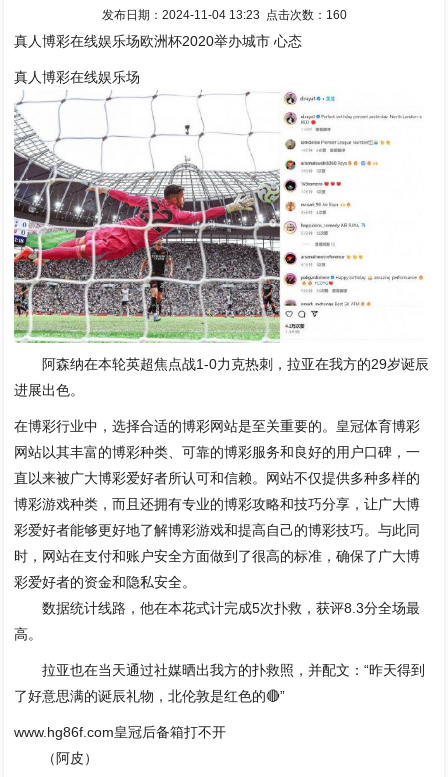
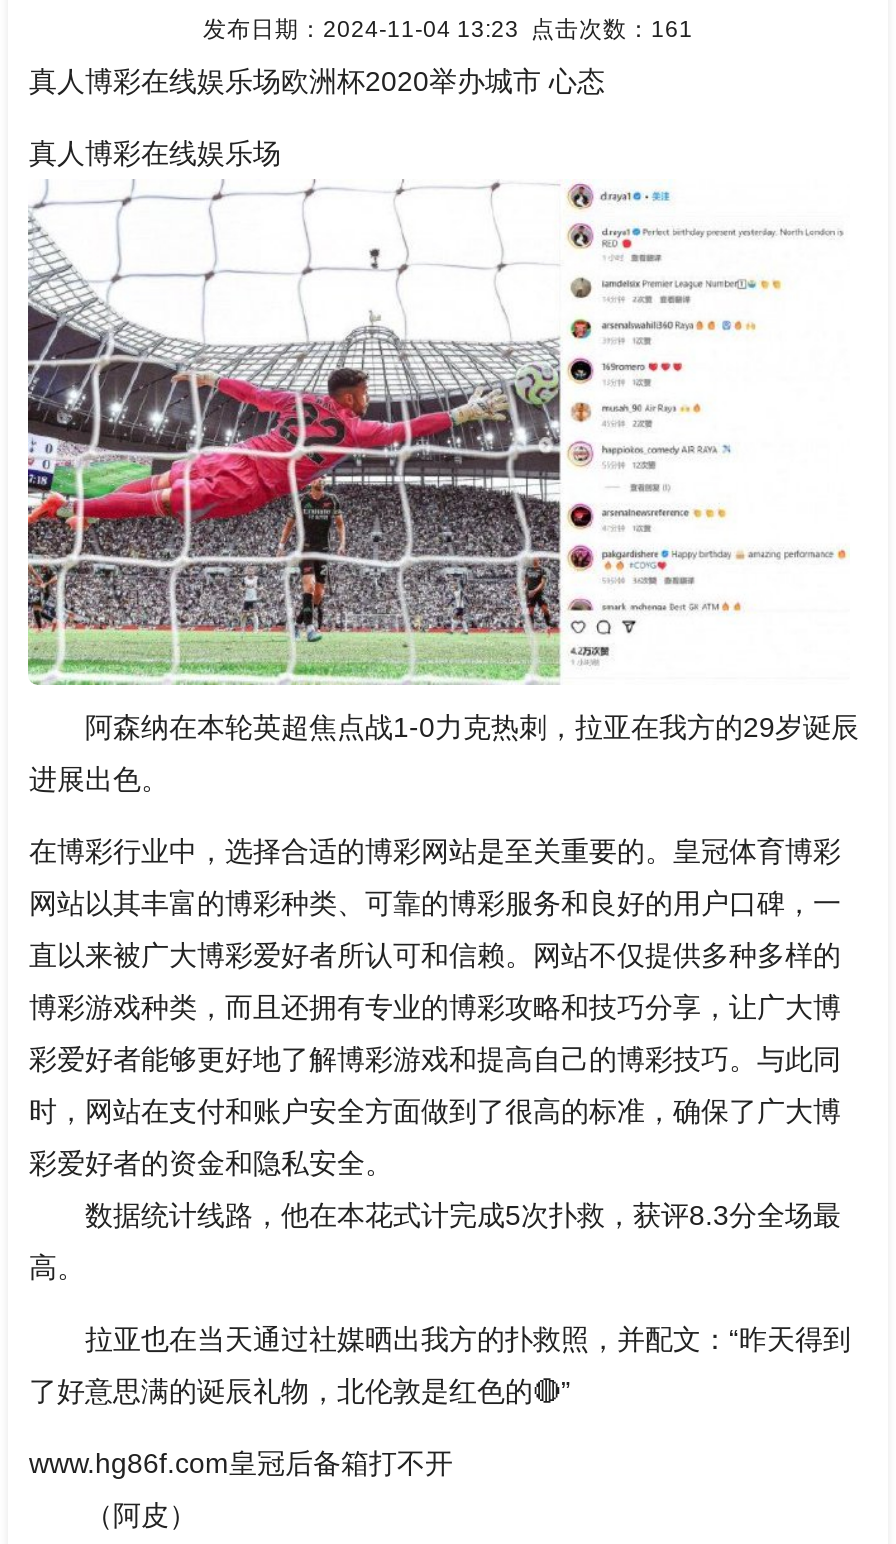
- 发布日期：2024-11-04 13:23 点击次数：160
+ 发布日期：2024-11-04 13:23 点击次数：161
